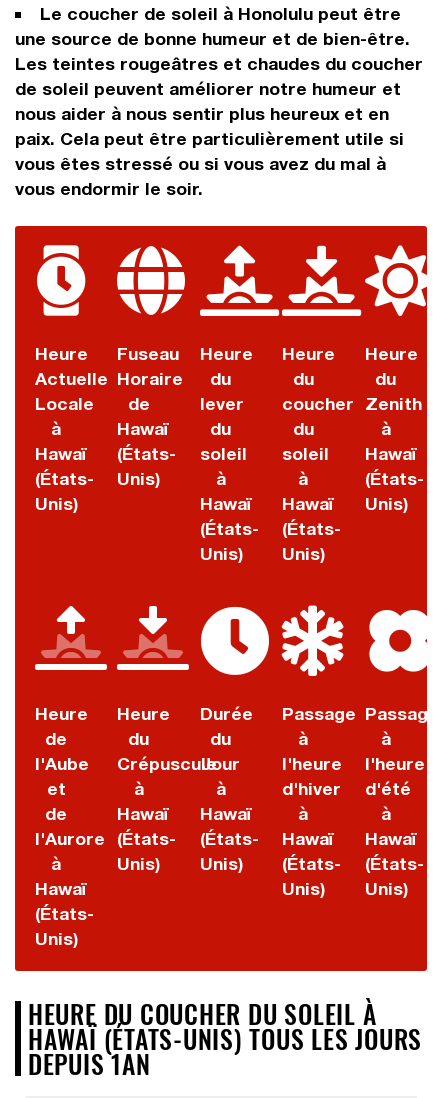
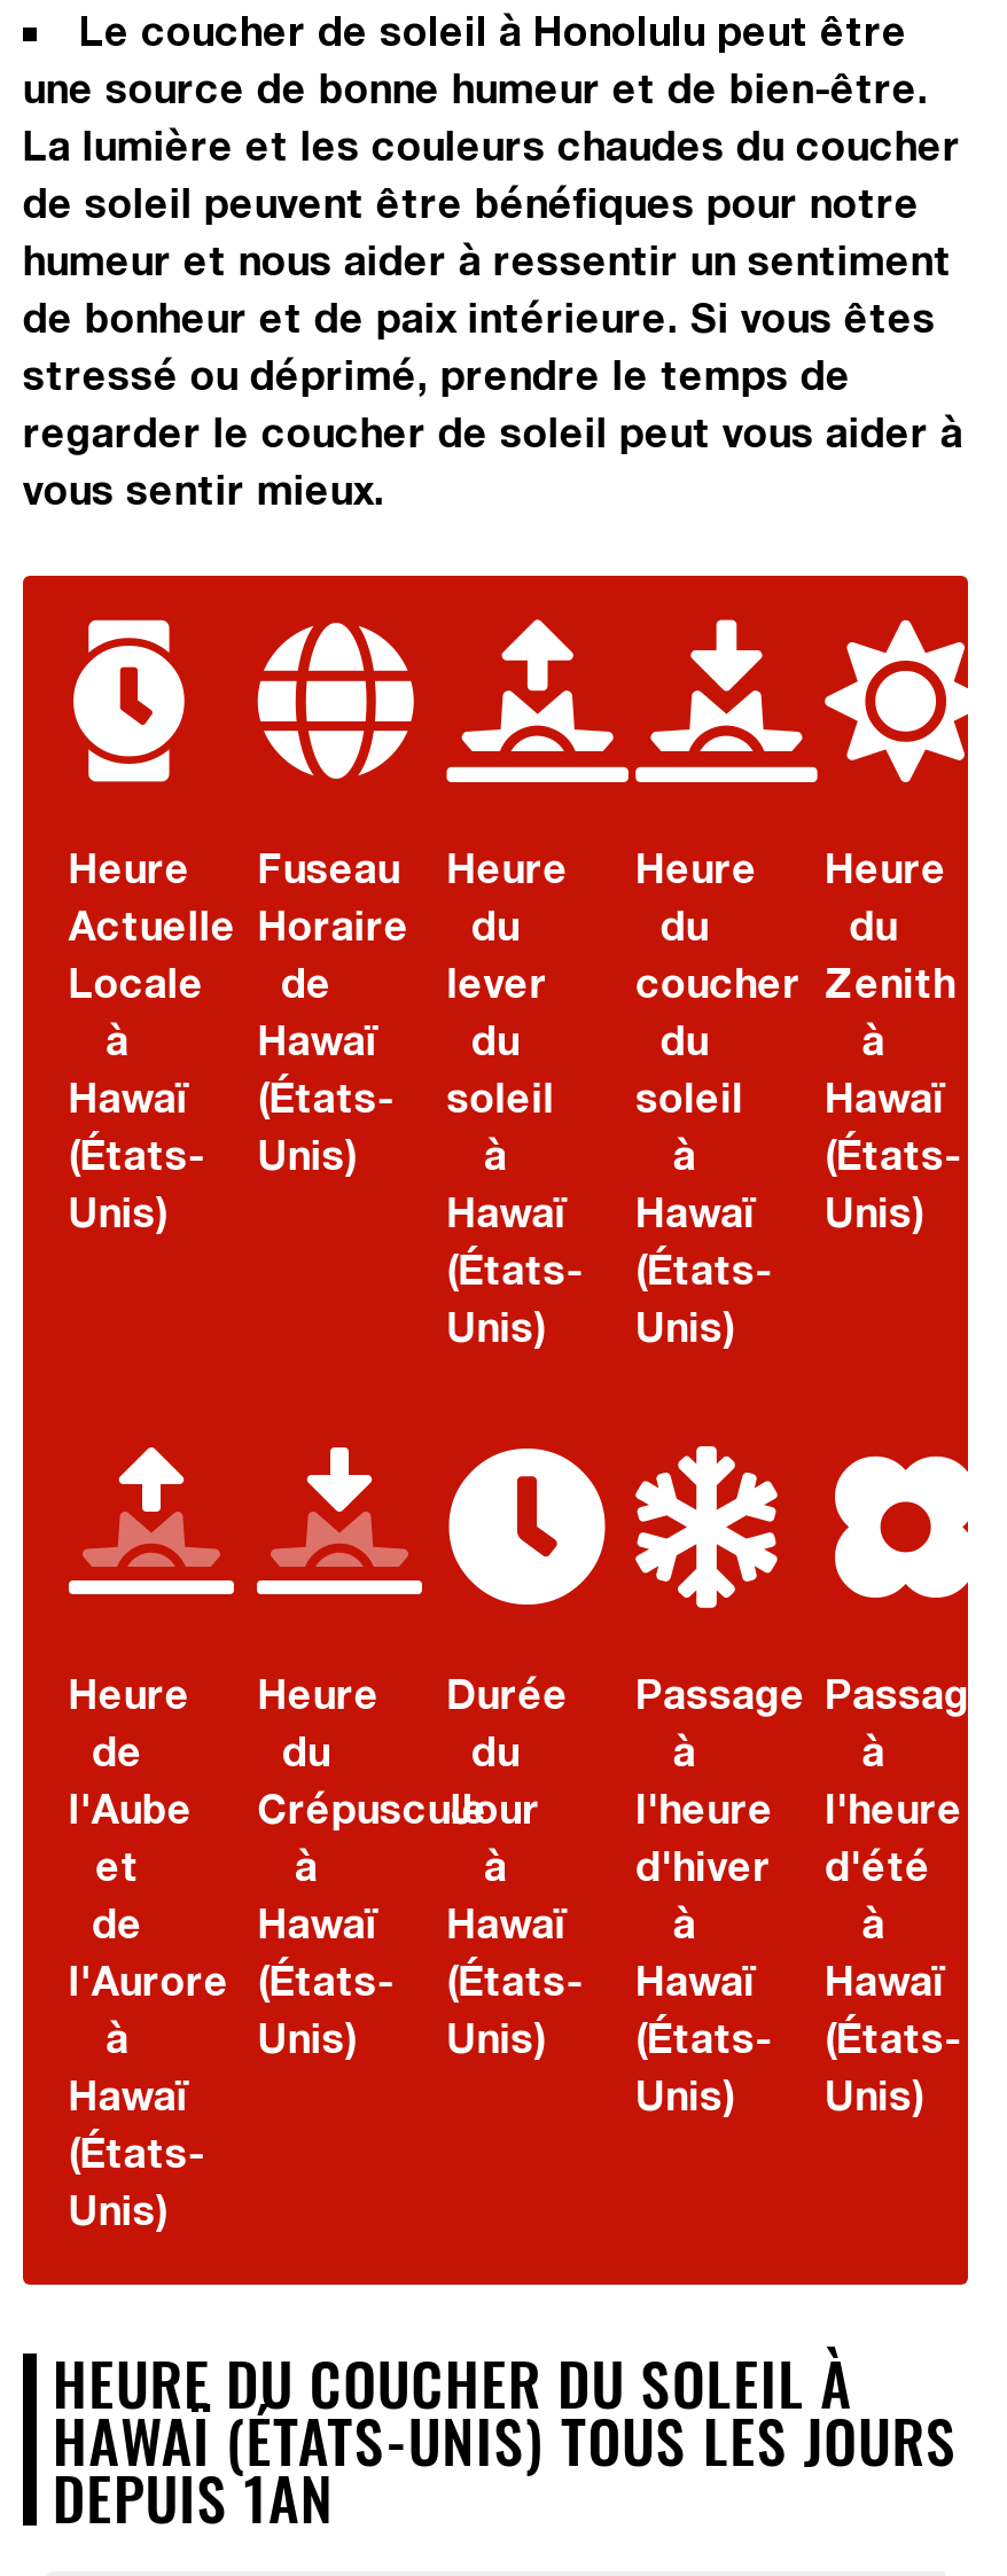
- Les teintes rougeâtres et chaudes du coucher
- de soleil peuvent améliorer notre humeur et
- nous aider à nous sentir plus heureux et en
- paix. Cela peut être particulièrement utile si
- vous êtes stressé ou si vous avez du mal à
- vous endormir le soir.
+ La lumière et les couleurs chaudes du coucher
+ de soleil peuvent être bénéfiques pour notre
+ humeur et nous aider à ressentir un sentiment
+ de bonheur et de paix intérieure. Si vous êtes
+ stressé ou déprimé, prendre le temps de
+ regarder le coucher de soleil peut vous aider à
+ vous sentir mieux.
